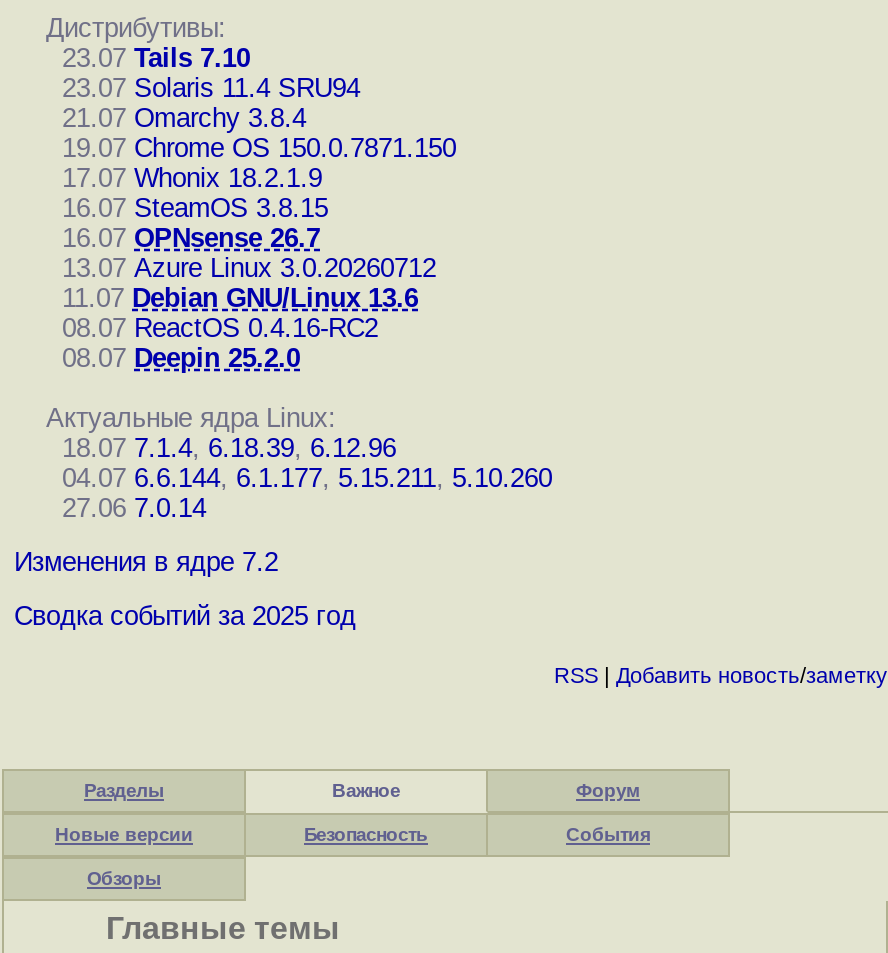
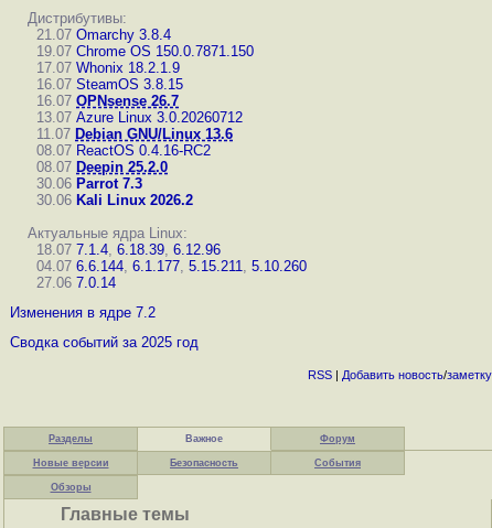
- 23.07 Tails 7.10
- 23.07 Solaris 11.4 SRU94

moved up: 21.07 Omarchy 3.8.4 | 19.07 Chrome OS 150.0.7871.150 | 17.07 Whonix 18.2.1.9 | ... | 08.07 ReactOS 0.4.16-RC2 | 08.07 Deepin 25.2.0

+ 30.06 Parrot 7.3
+ 30.06 Kali Linux 2026.2
